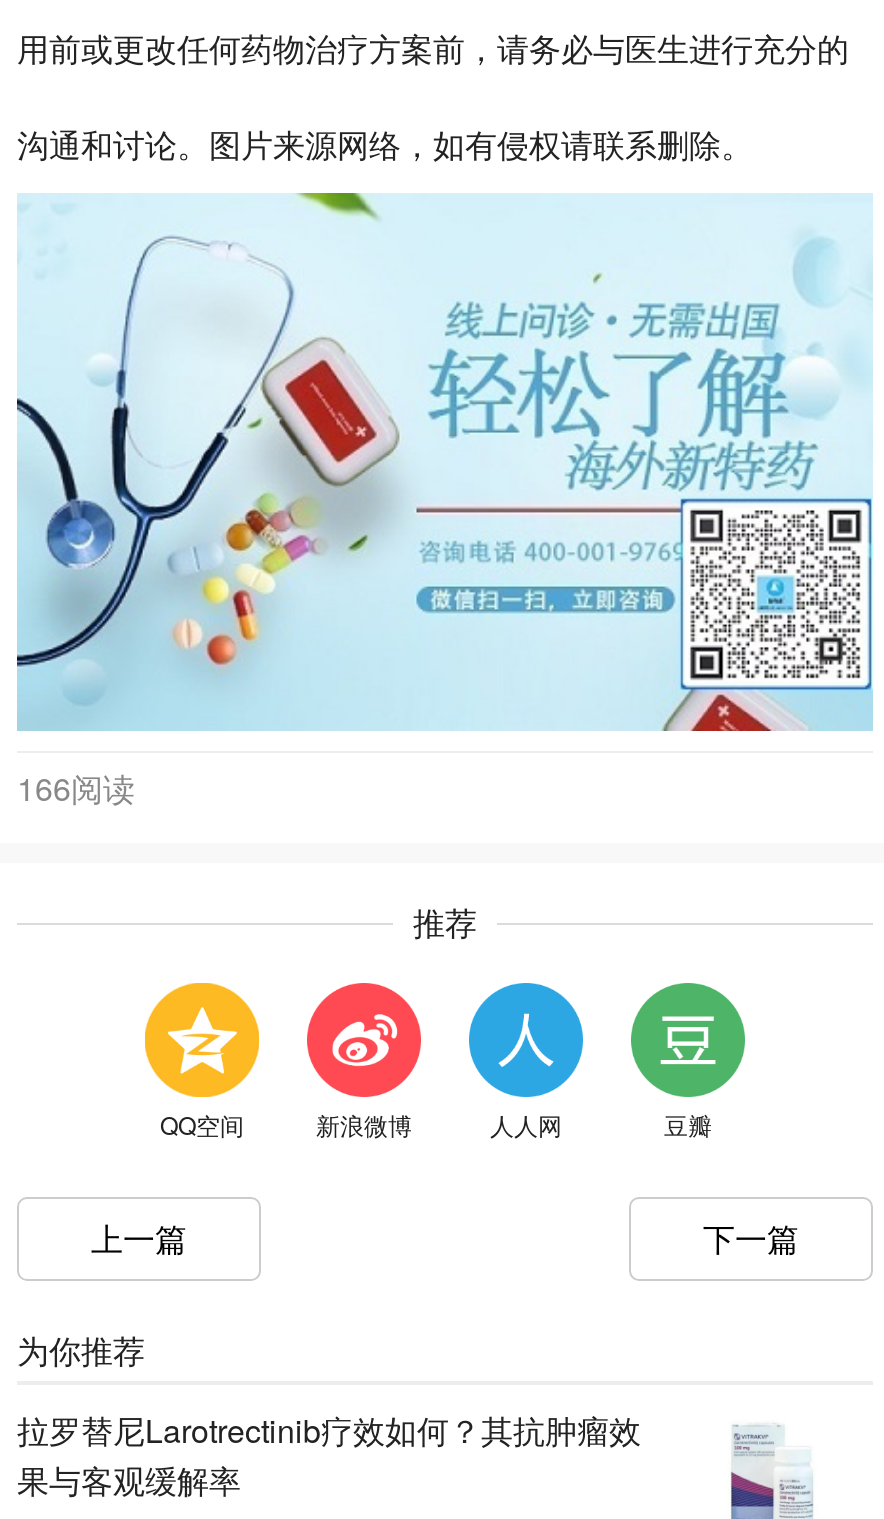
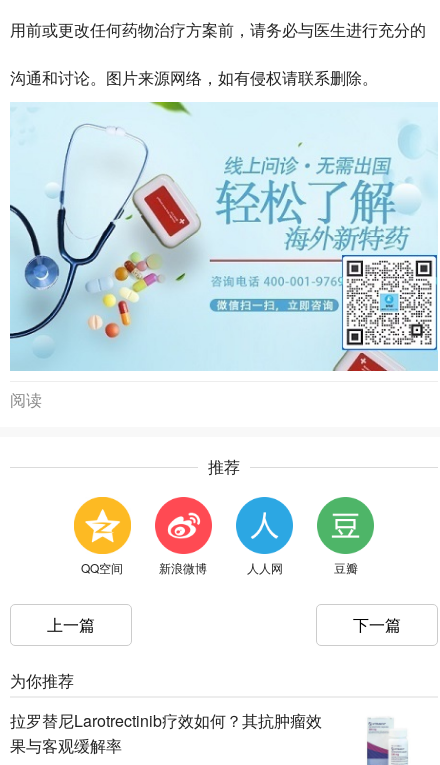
- 166阅读
+ 阅读
